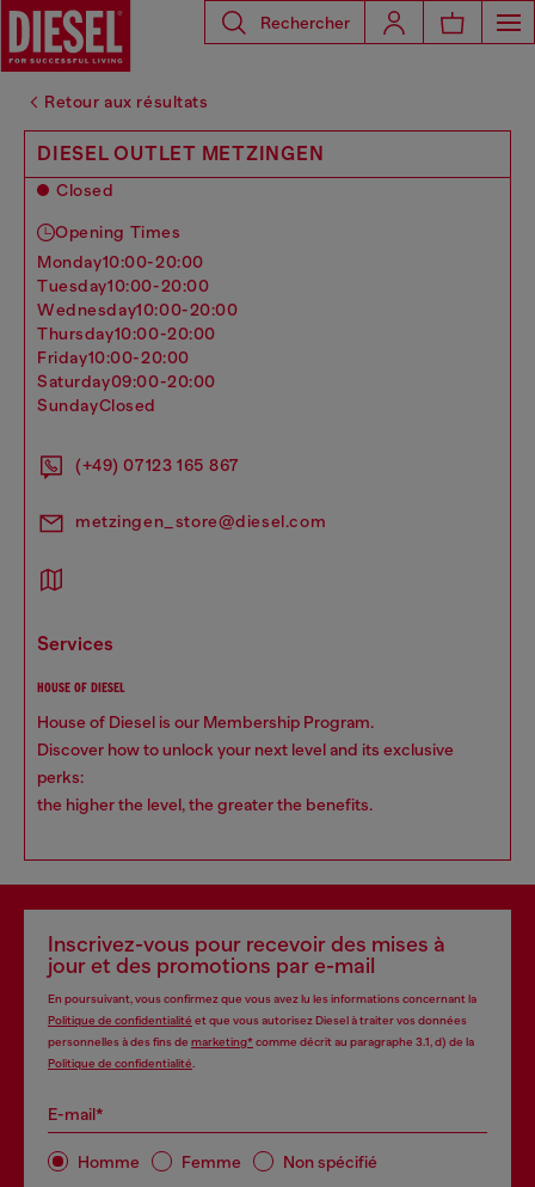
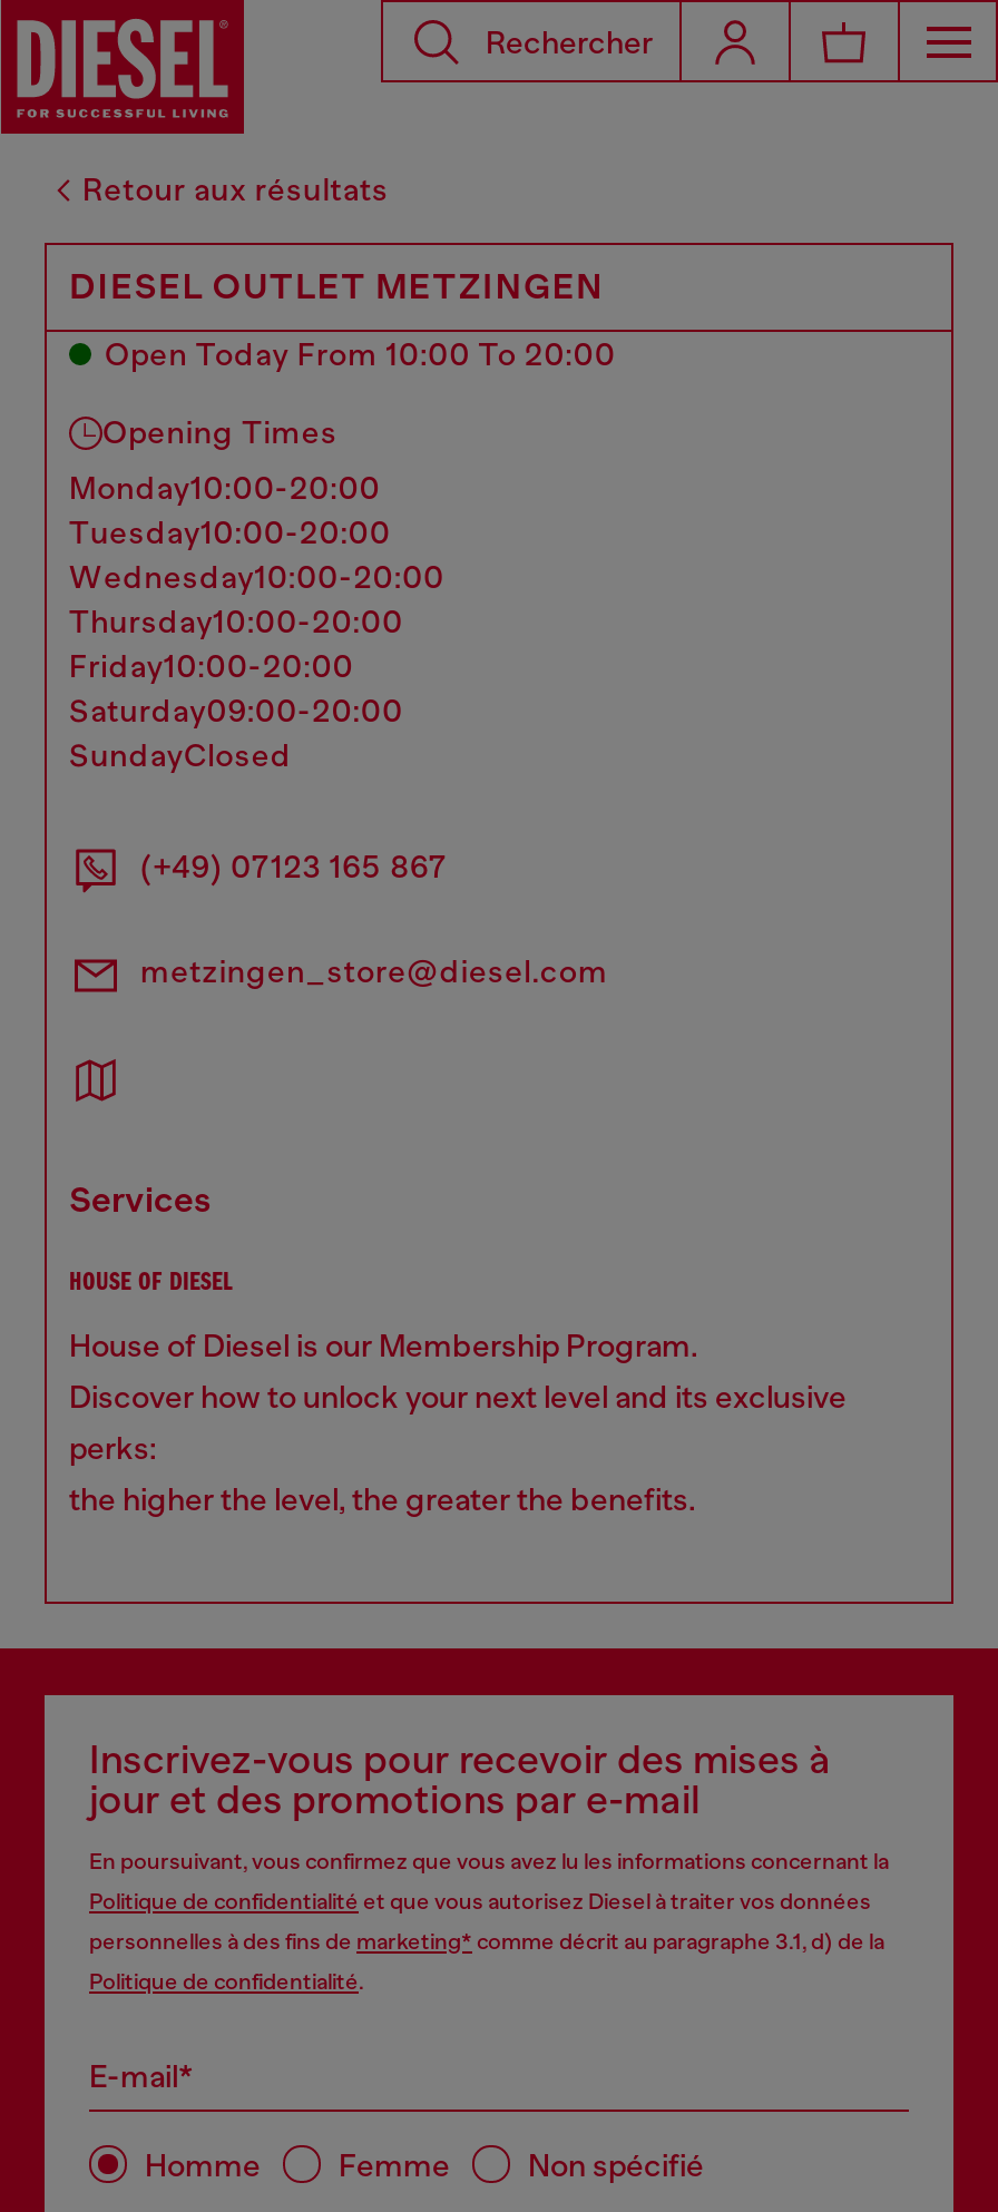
- Closed
+ Open Today From 10:00 To 20:00
